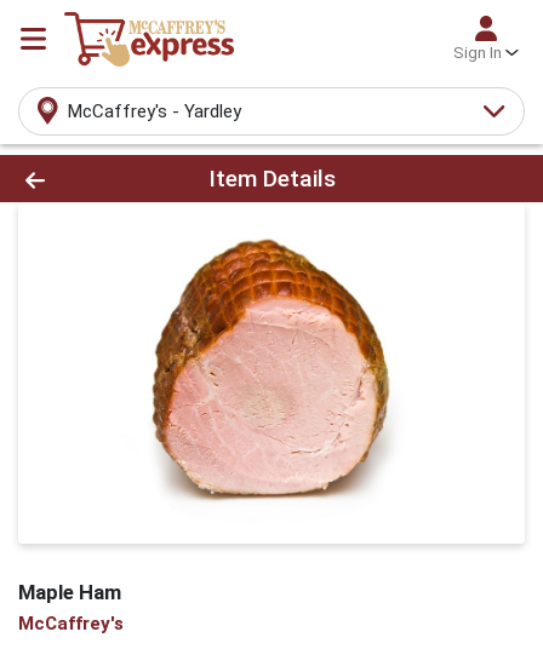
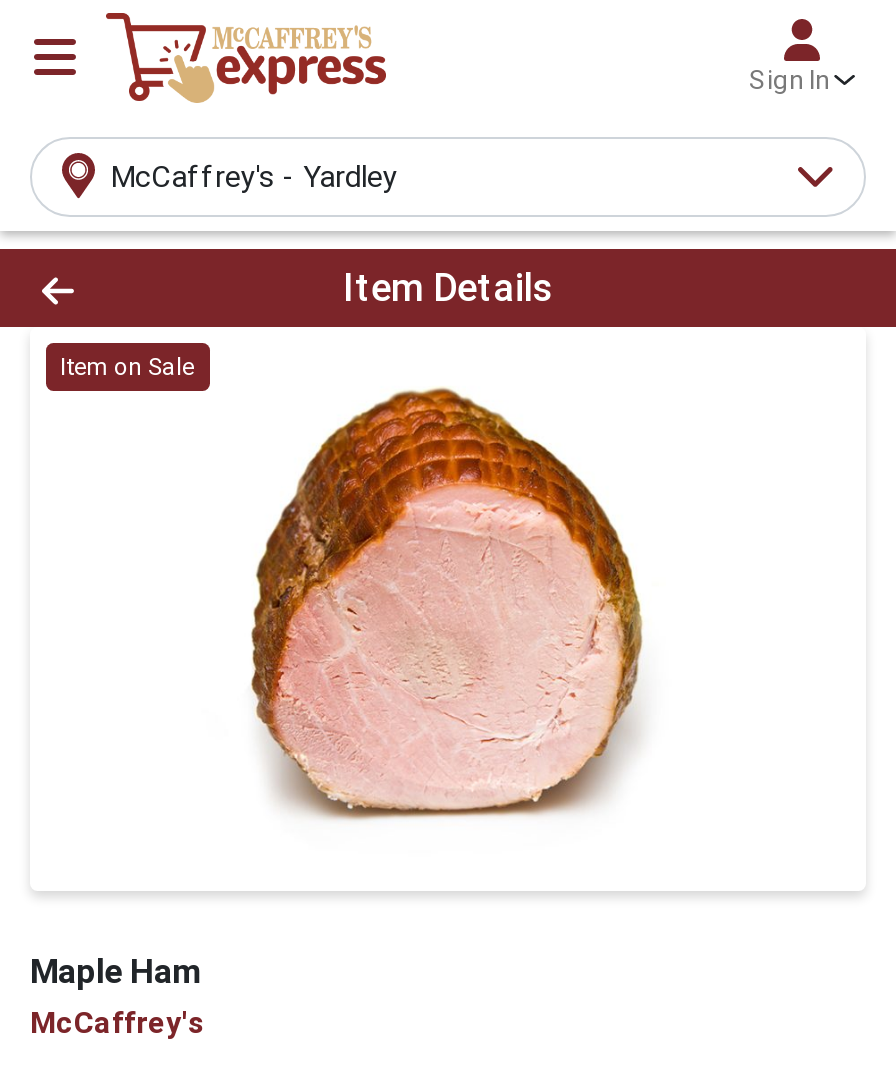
+ Item on Sale
